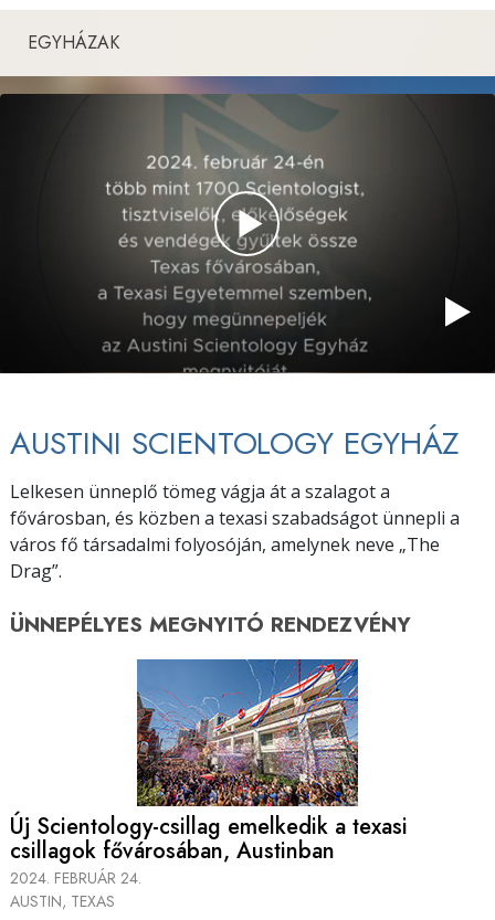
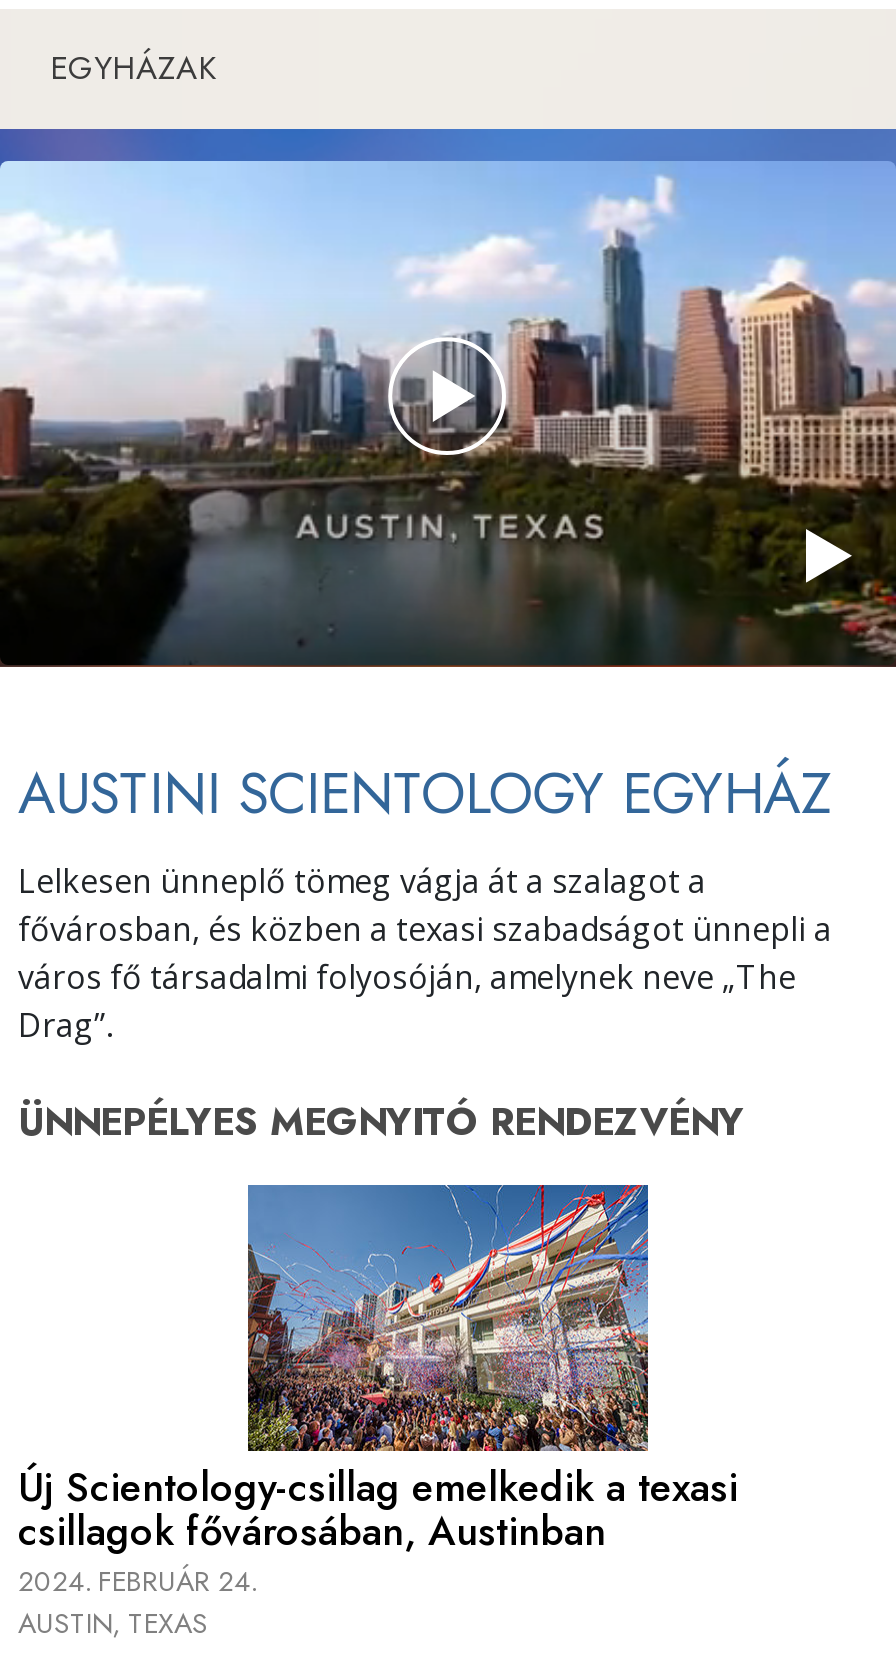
- [image]
+ [image]
